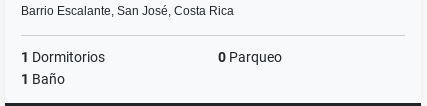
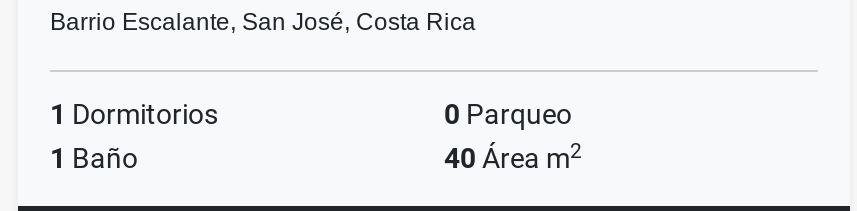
+ 40 Área m2
